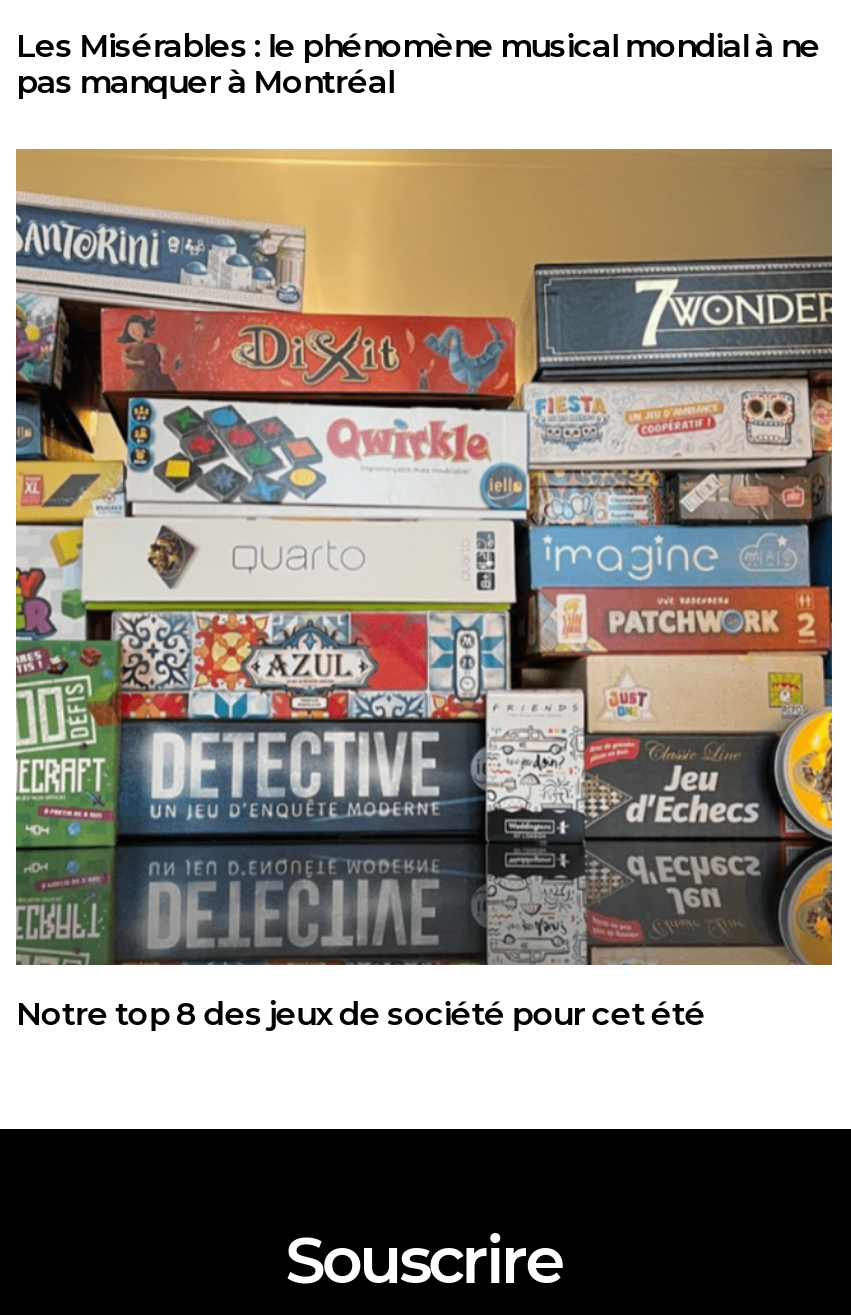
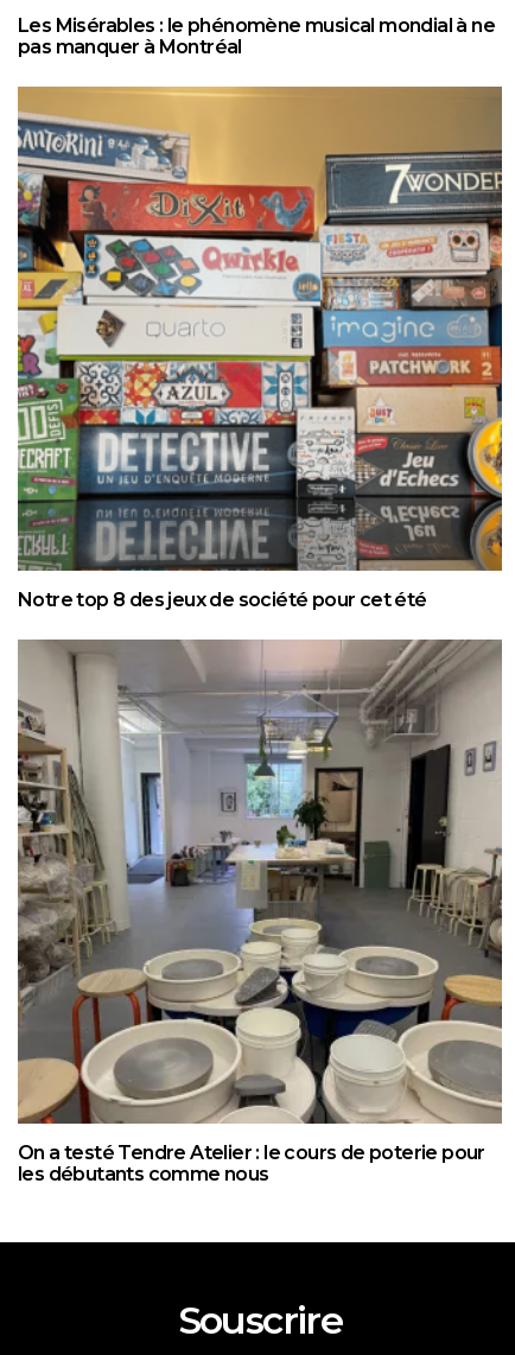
+ [image]
+ On a testé Tendre Atelier : le cours de poterie pour
+ les débutants comme nous
